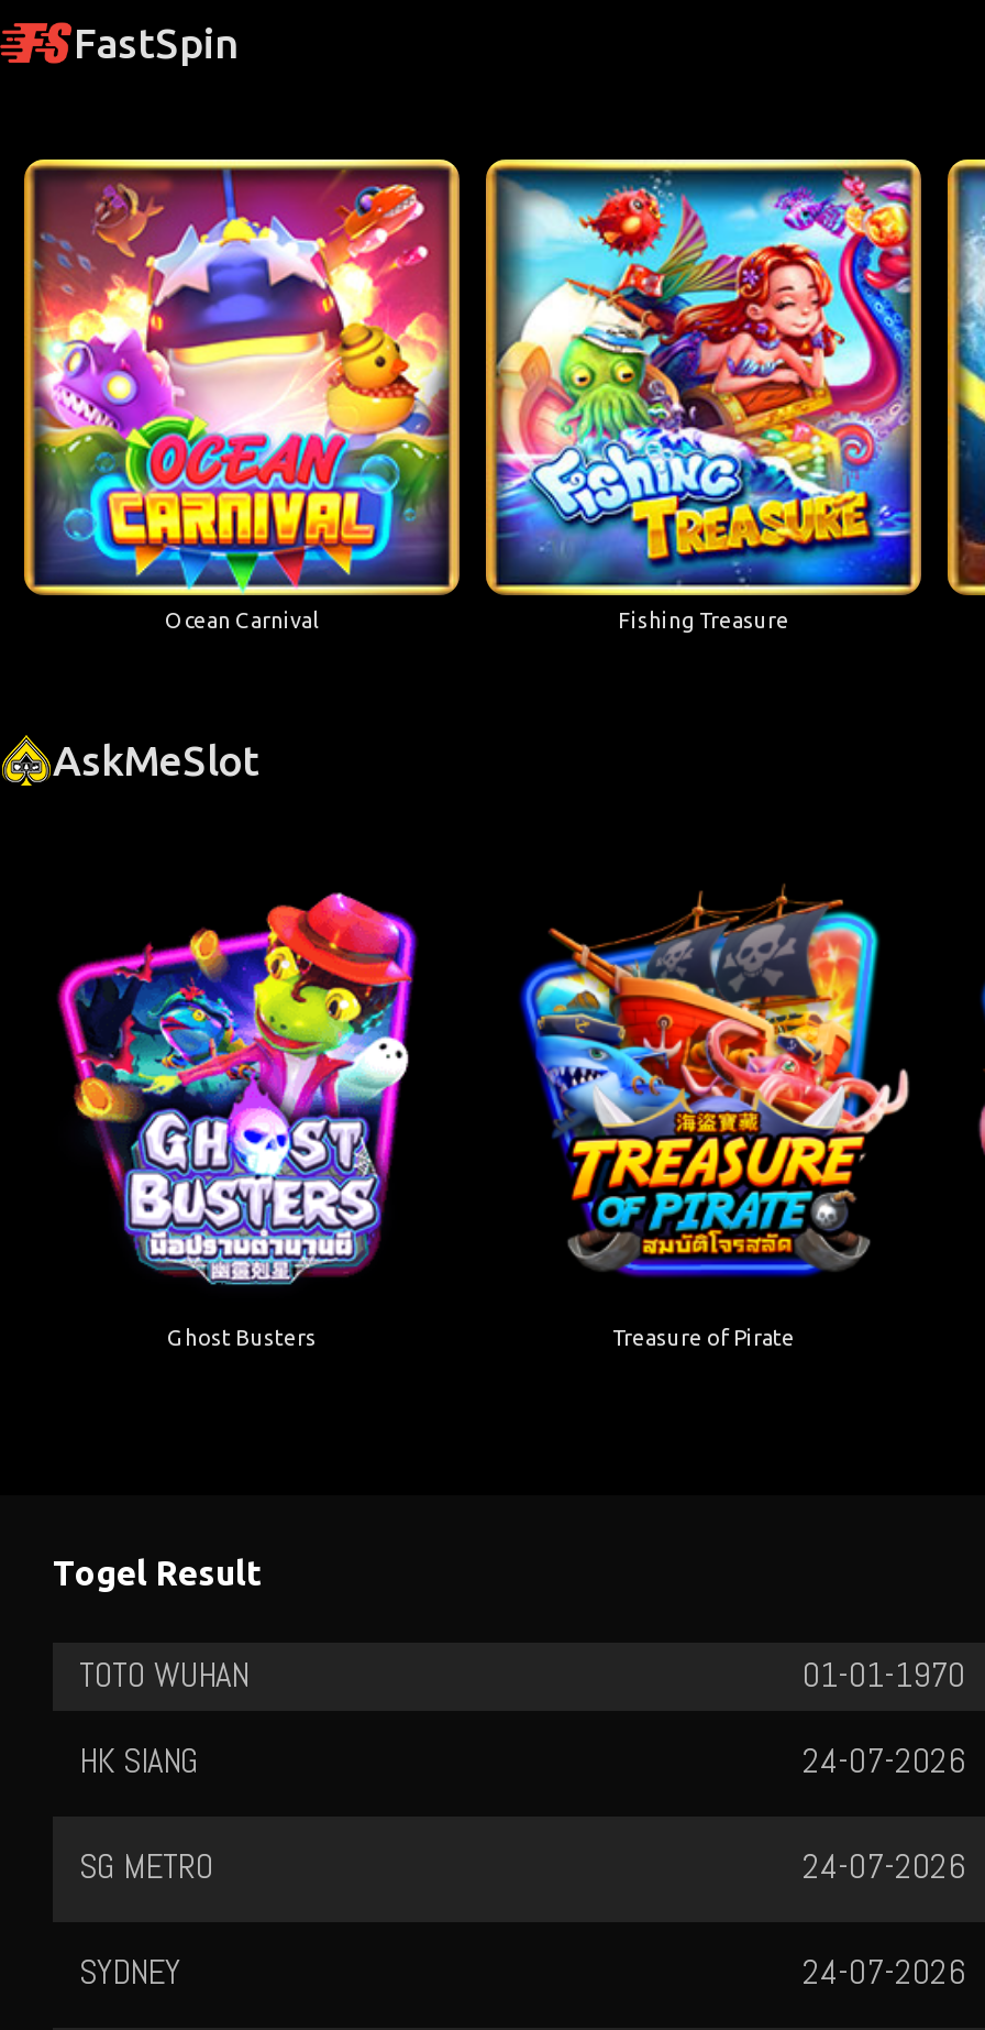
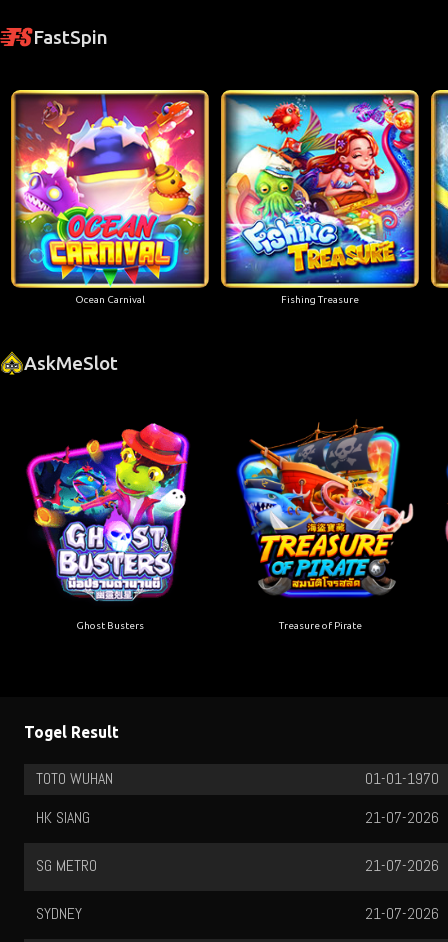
- 24-07-2026
+ 21-07-2026

- 24-07-2026
+ 21-07-2026

- 24-07-2026
+ 21-07-2026
